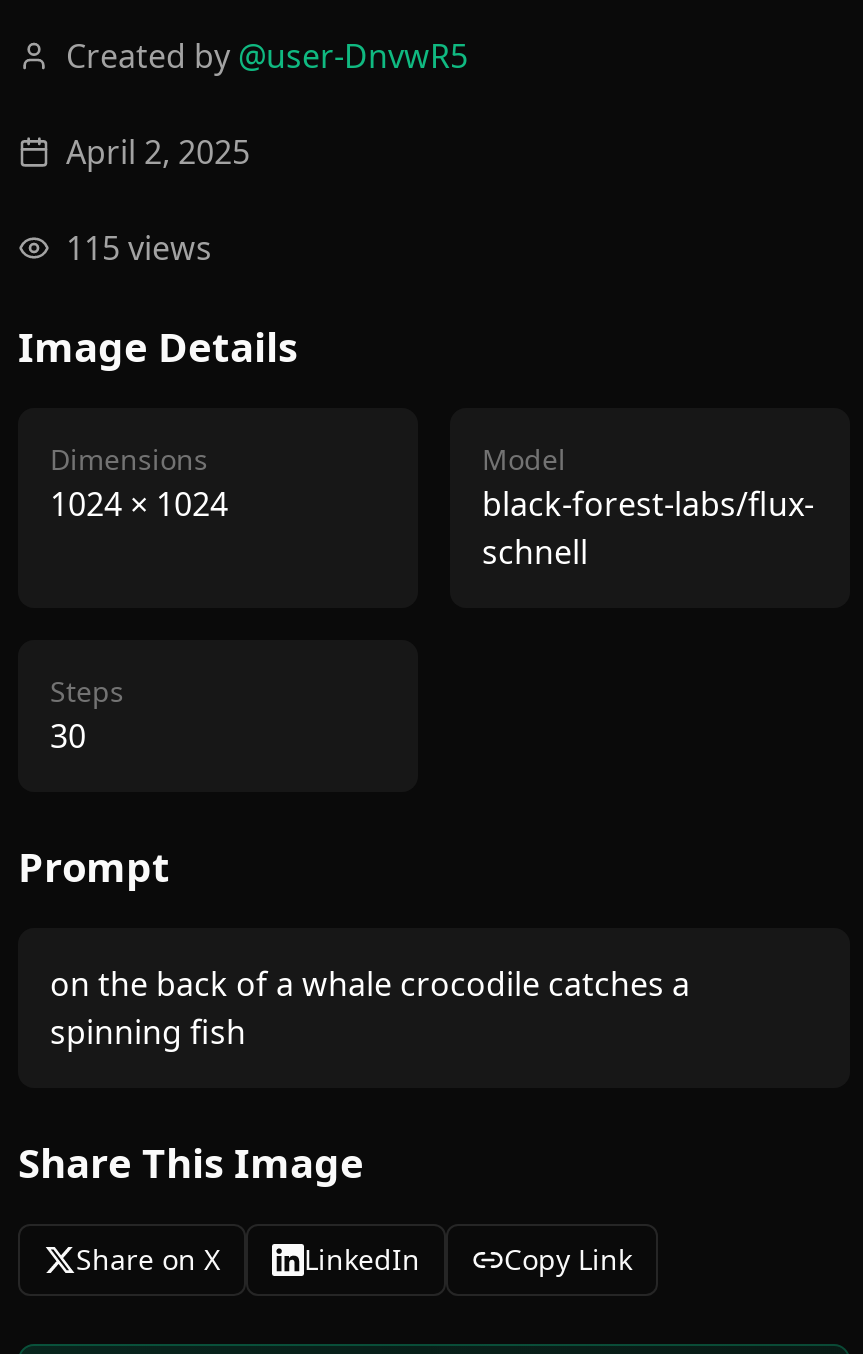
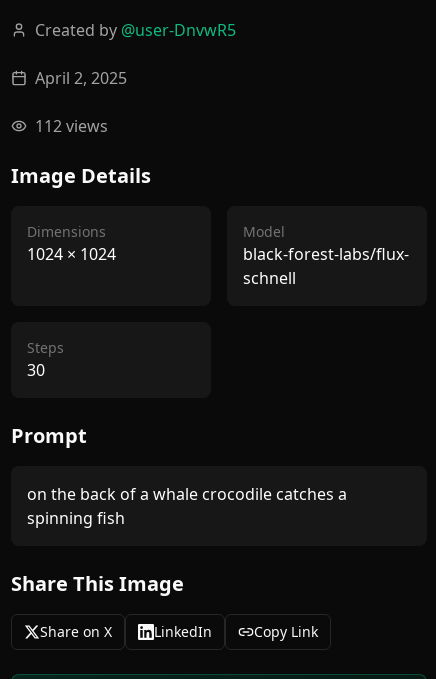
- 115 views
+ 112 views
